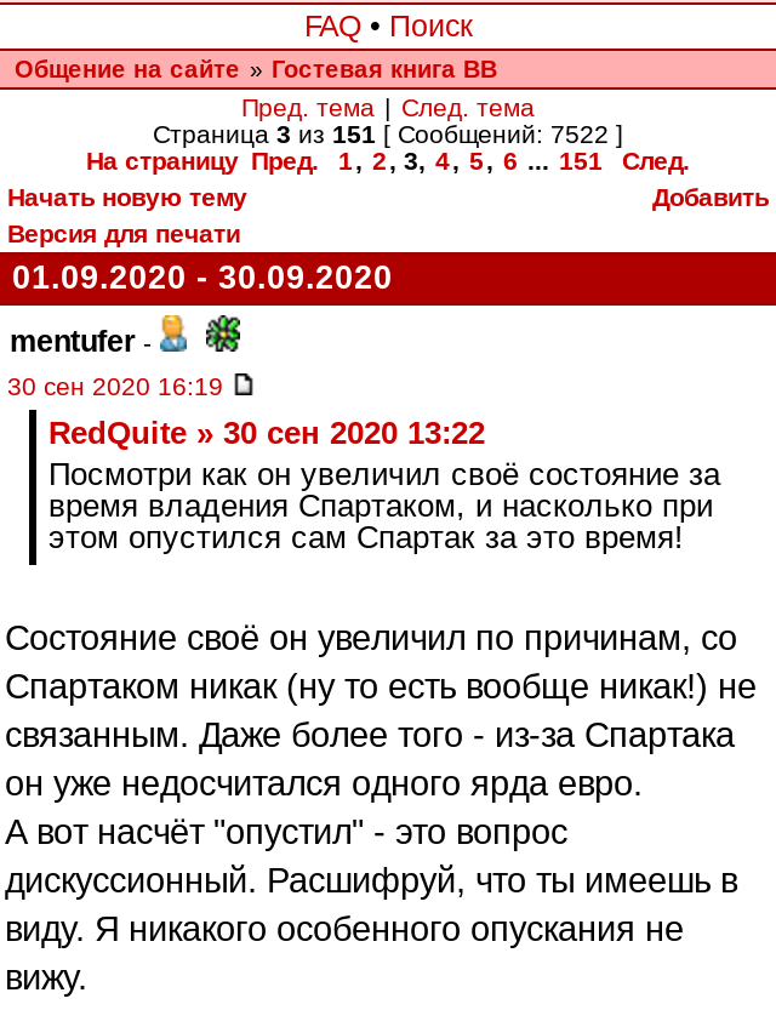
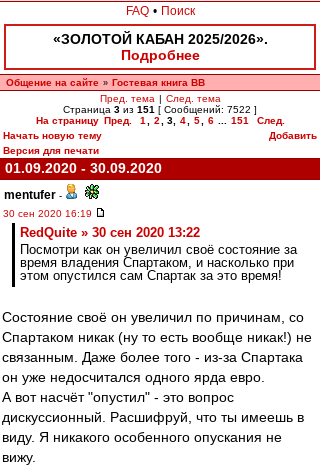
+ «ЗОЛОТОЙ КАБАН 2025/2026».
+ Подробнее
